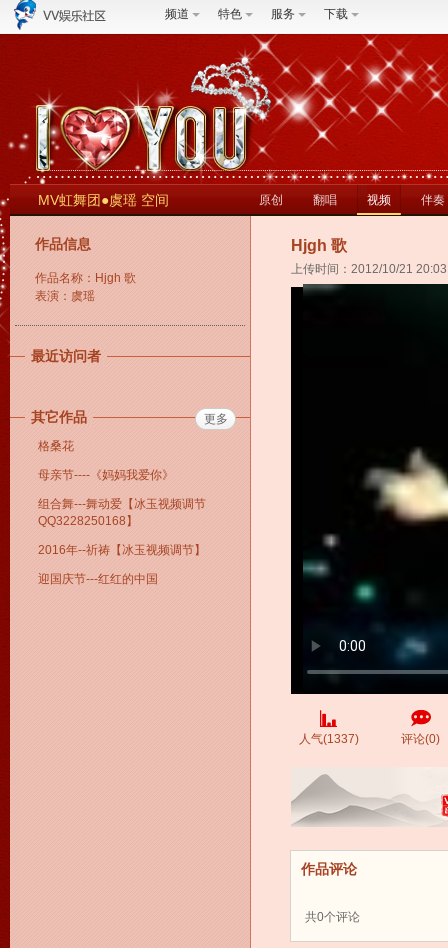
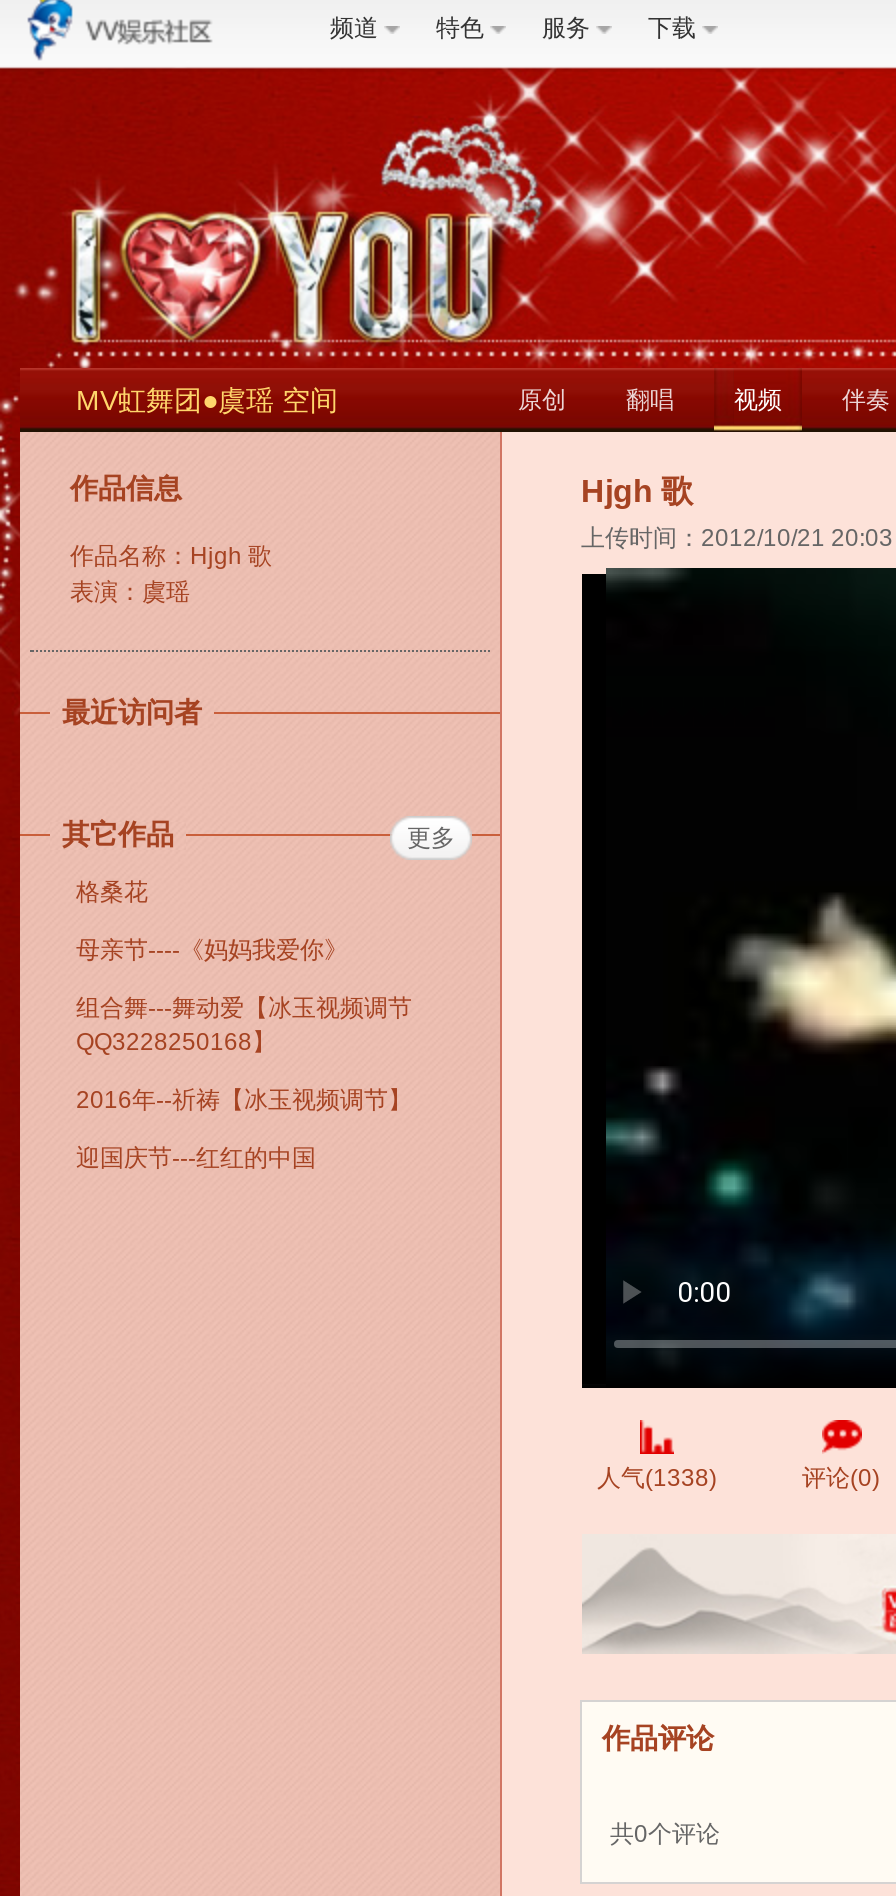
- 人气(1337)
+ 人气(1338)
